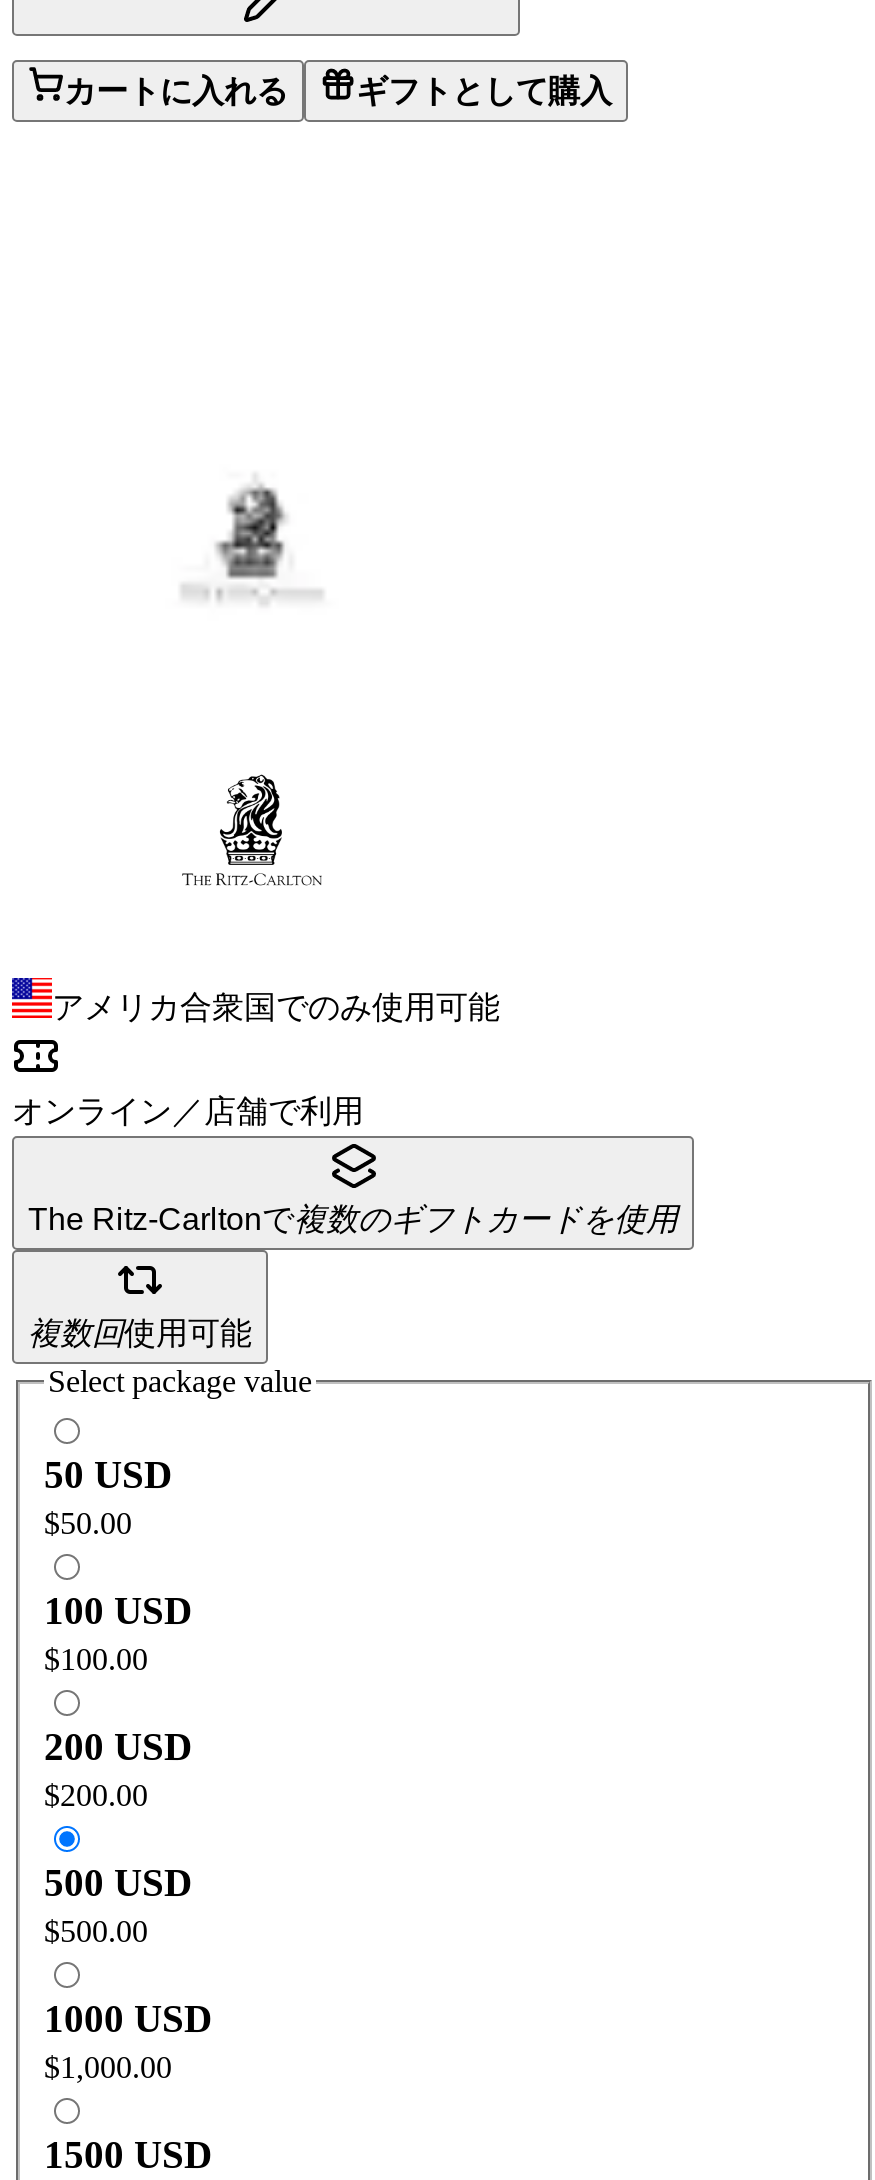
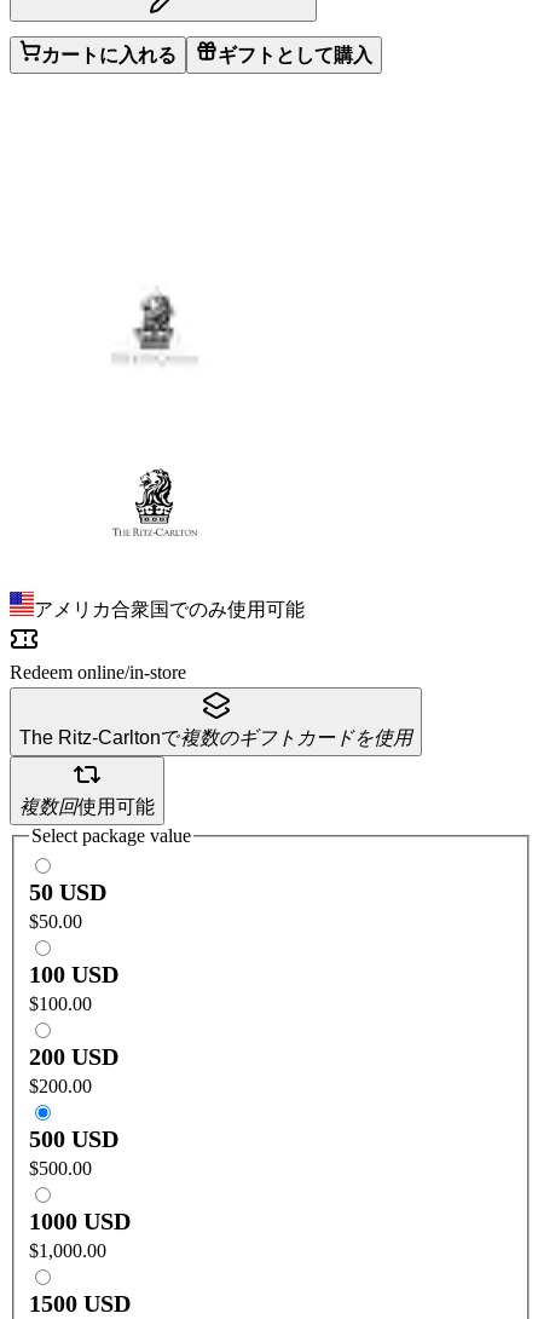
- オンライン／店舗で利用
+ Redeem online/in-store
